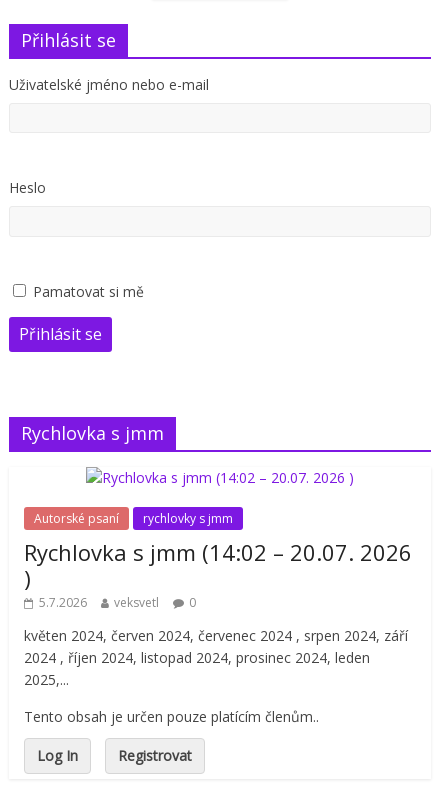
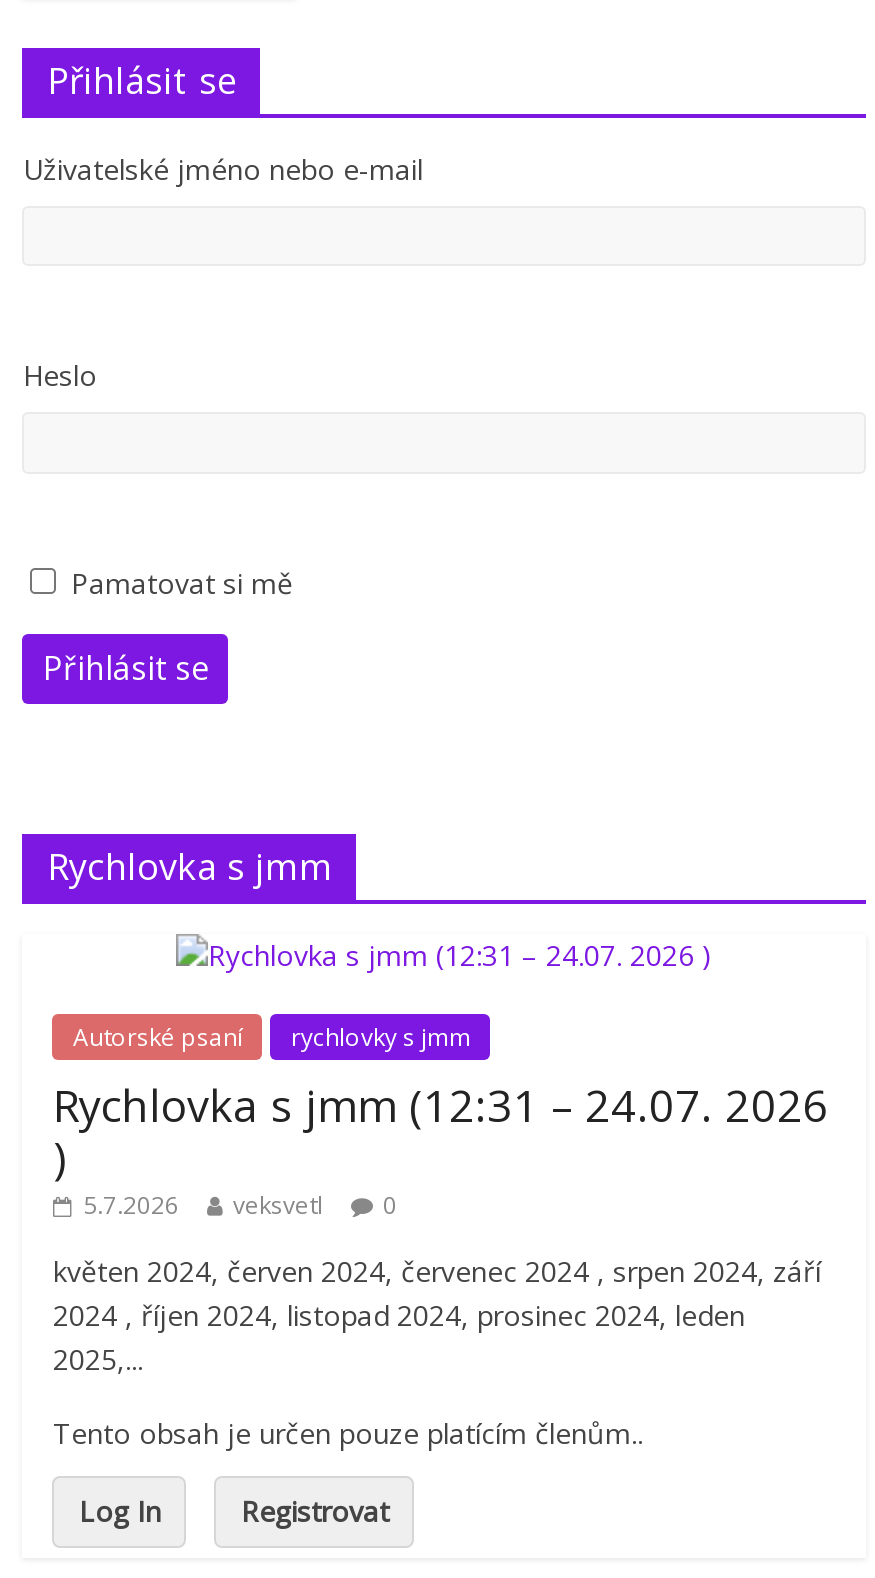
- Rychlovka s jmm (14:02 – 20.07. 2026
+ Rychlovka s jmm (12:31 – 24.07. 2026
